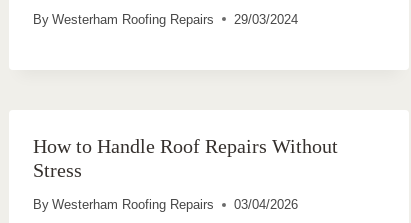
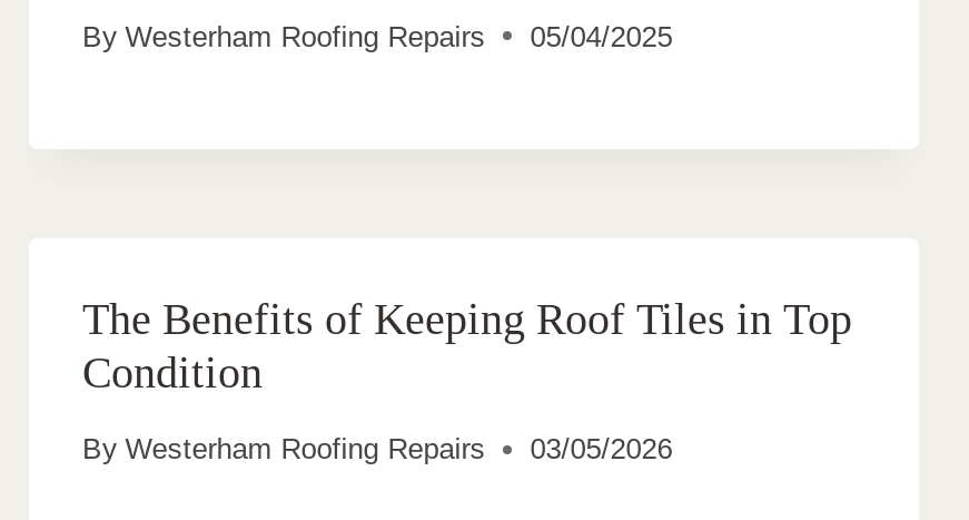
- By Westerham Roofing Repairs 29/03/2024
+ By Westerham Roofing Repairs 05/04/2025

- How to Handle Roof Repairs Without
- Stress
+ The Benefits of Keeping Roof Tiles in Top
+ Condition

- By Westerham Roofing Repairs 03/04/2026
+ By Westerham Roofing Repairs 03/05/2026
